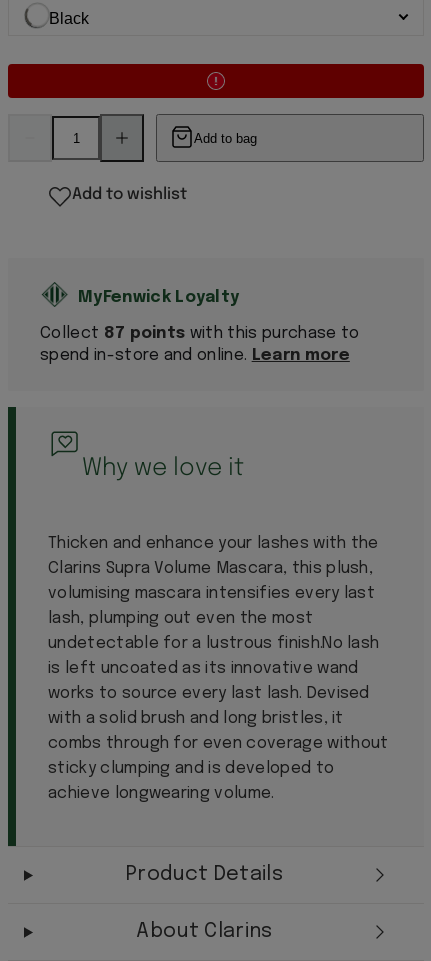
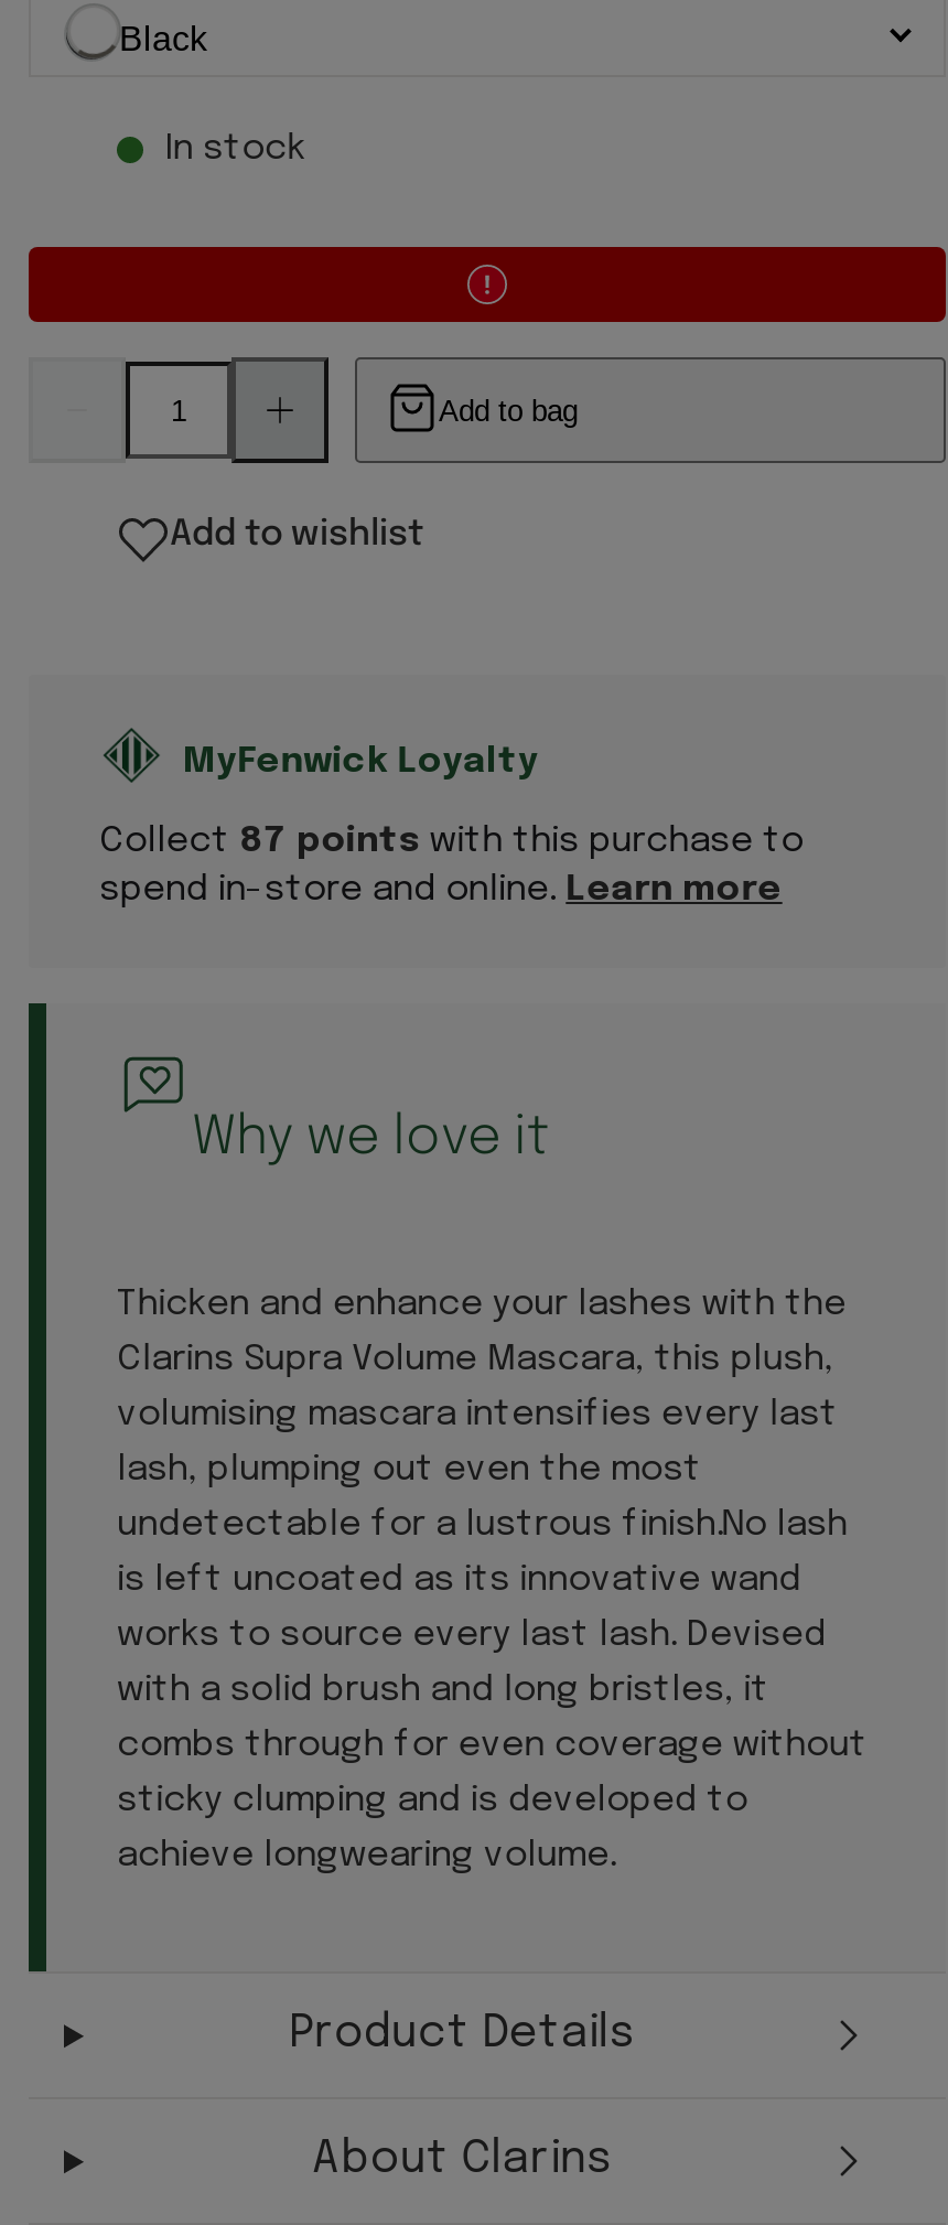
+ In stock
